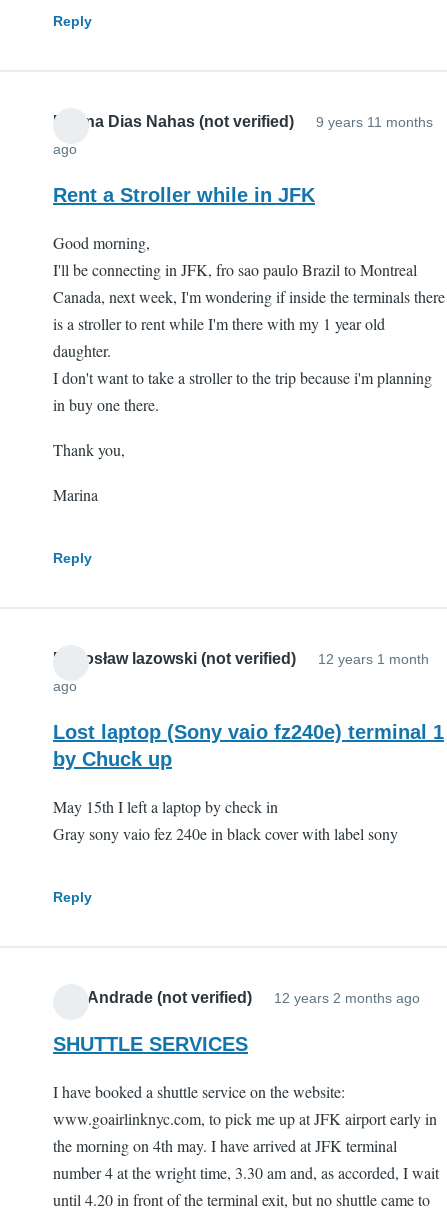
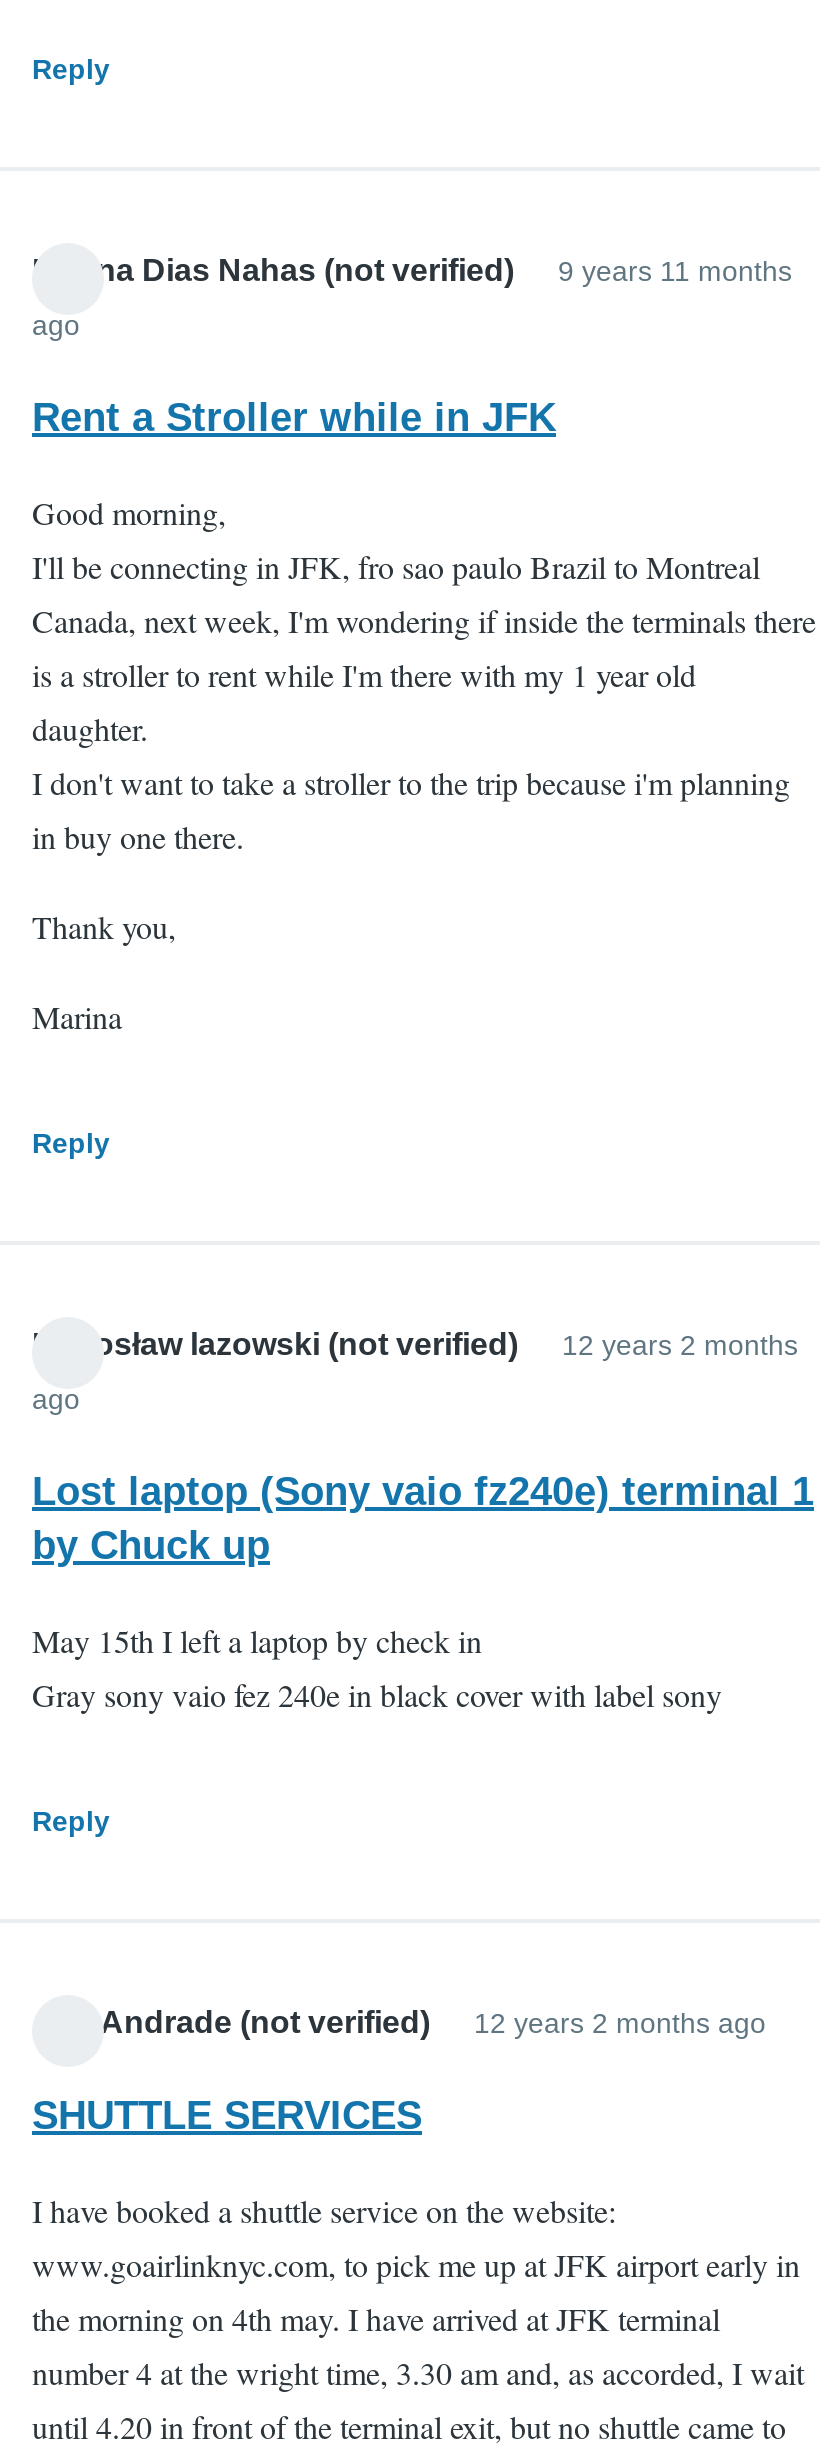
- Radosław lazowski (not verified) 12 years 1 month
+ Radosław lazowski (not verified) 12 years 2 months
